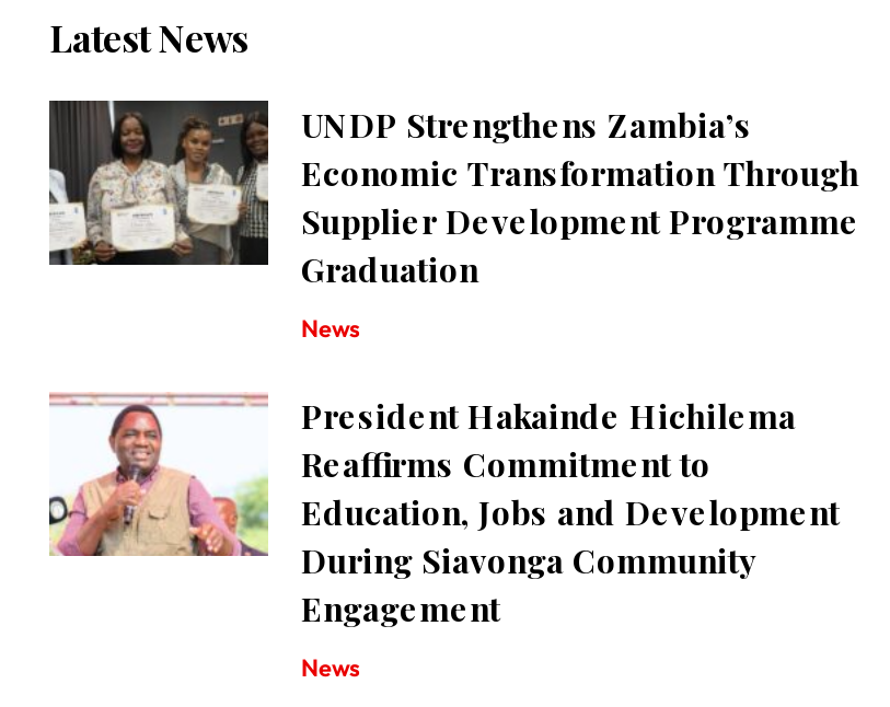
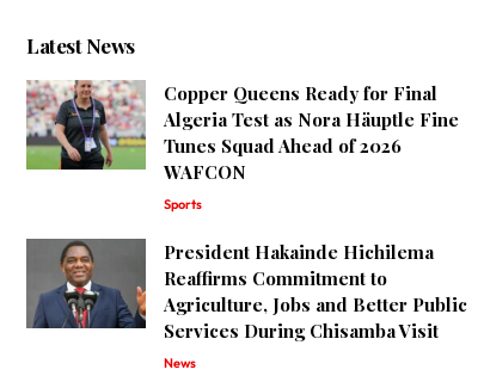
- [image]
- UNDP Strengthens Zambia’s
- Economic Transformation Through
- Supplier Development Programme
- Graduation
+ [image]
+ Copper Queens Ready for Final
+ Algeria Test as Nora Häuptle Fine
+ Tunes Squad Ahead of 2026
+ WAFCON

- News
+ Sports

- [image]
- Education, Jobs and Development
- During Siavonga Community
- Engagement
+ [image]
+ Agriculture, Jobs and Better Public
+ Services During Chisamba Visit
